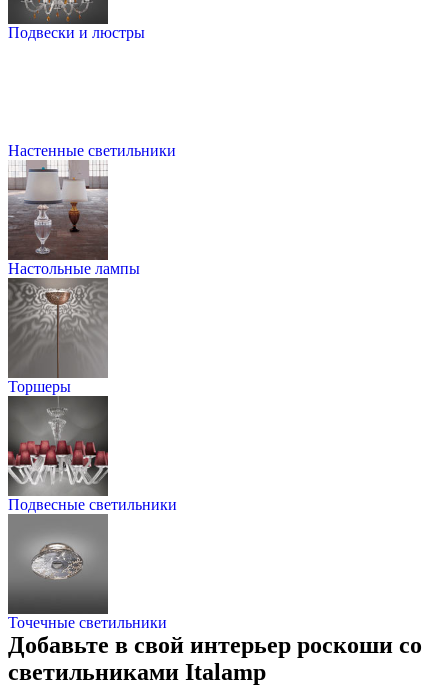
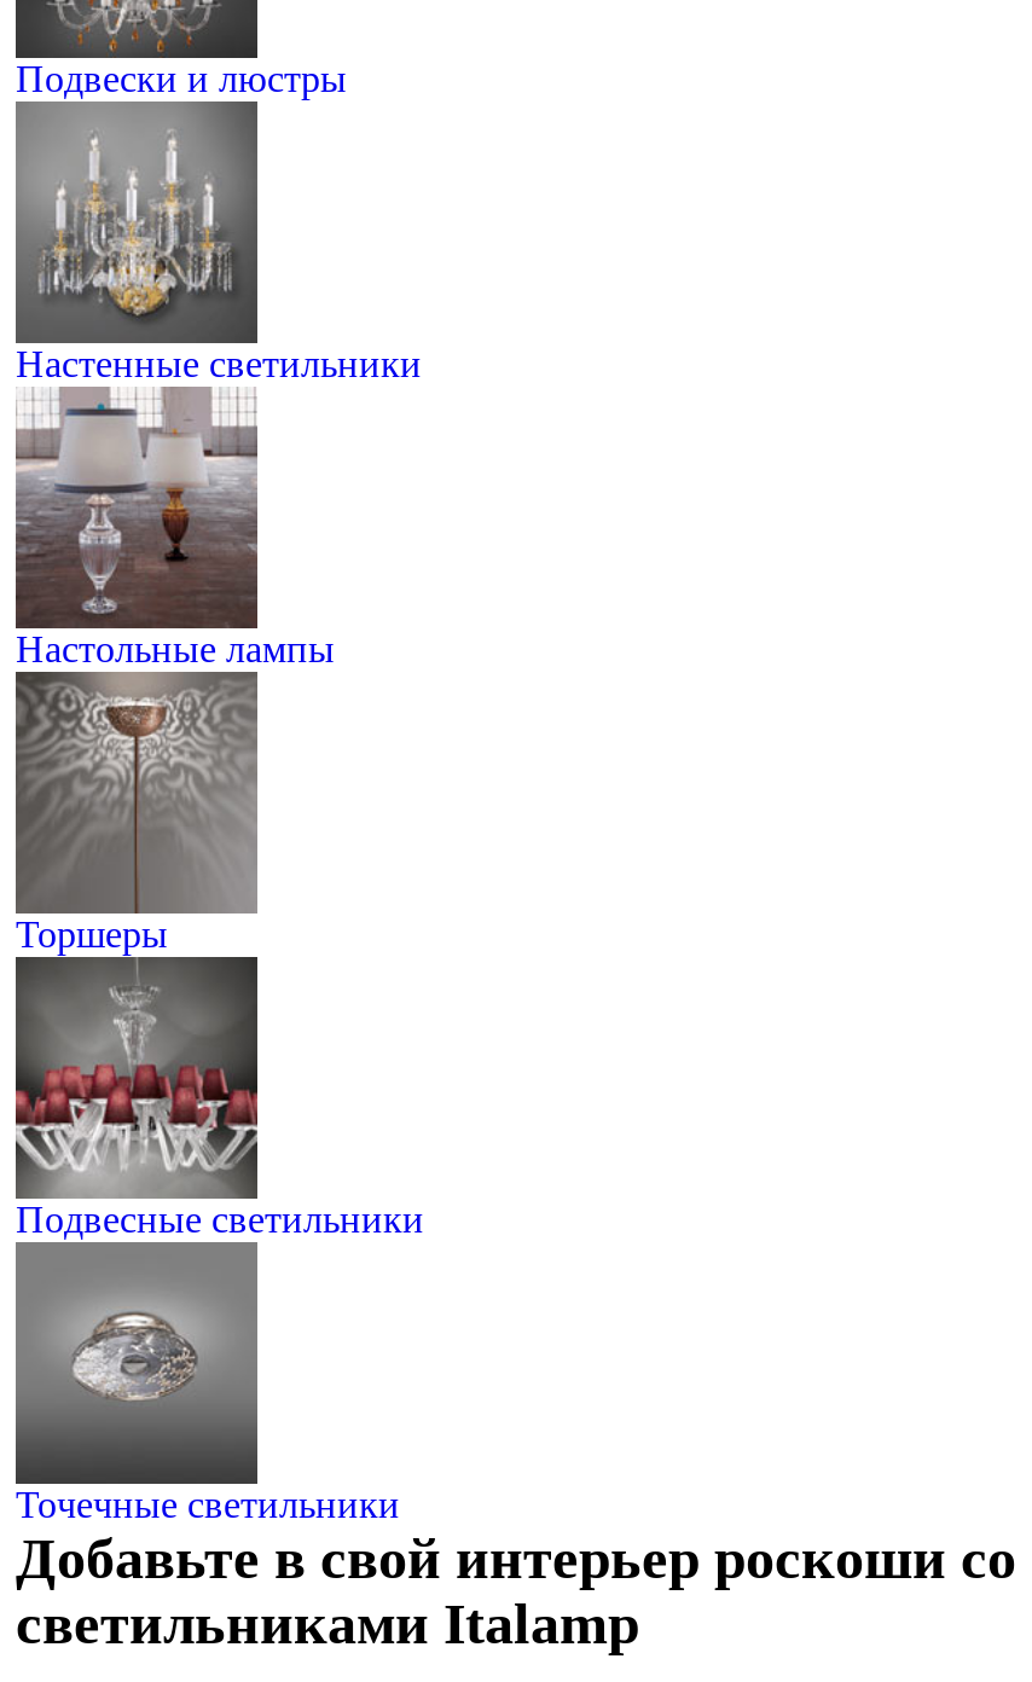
+ [image]
